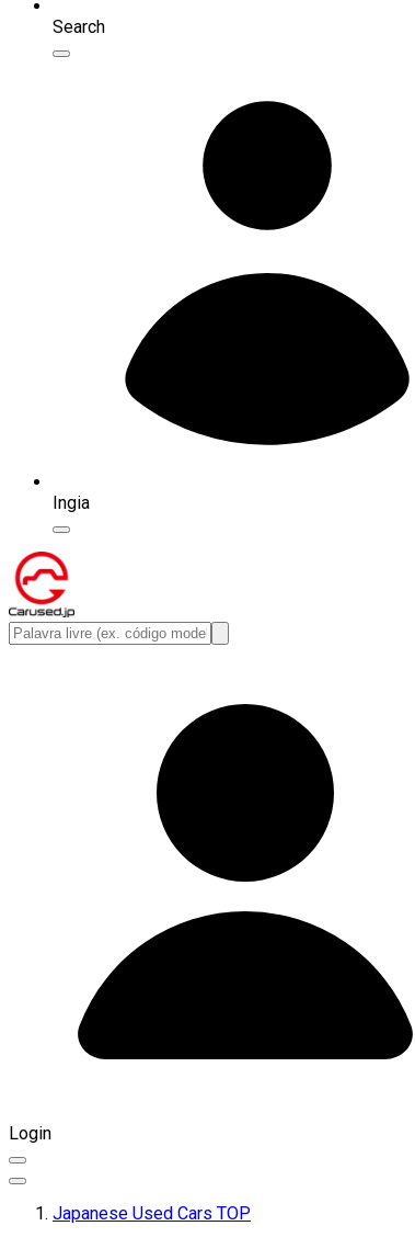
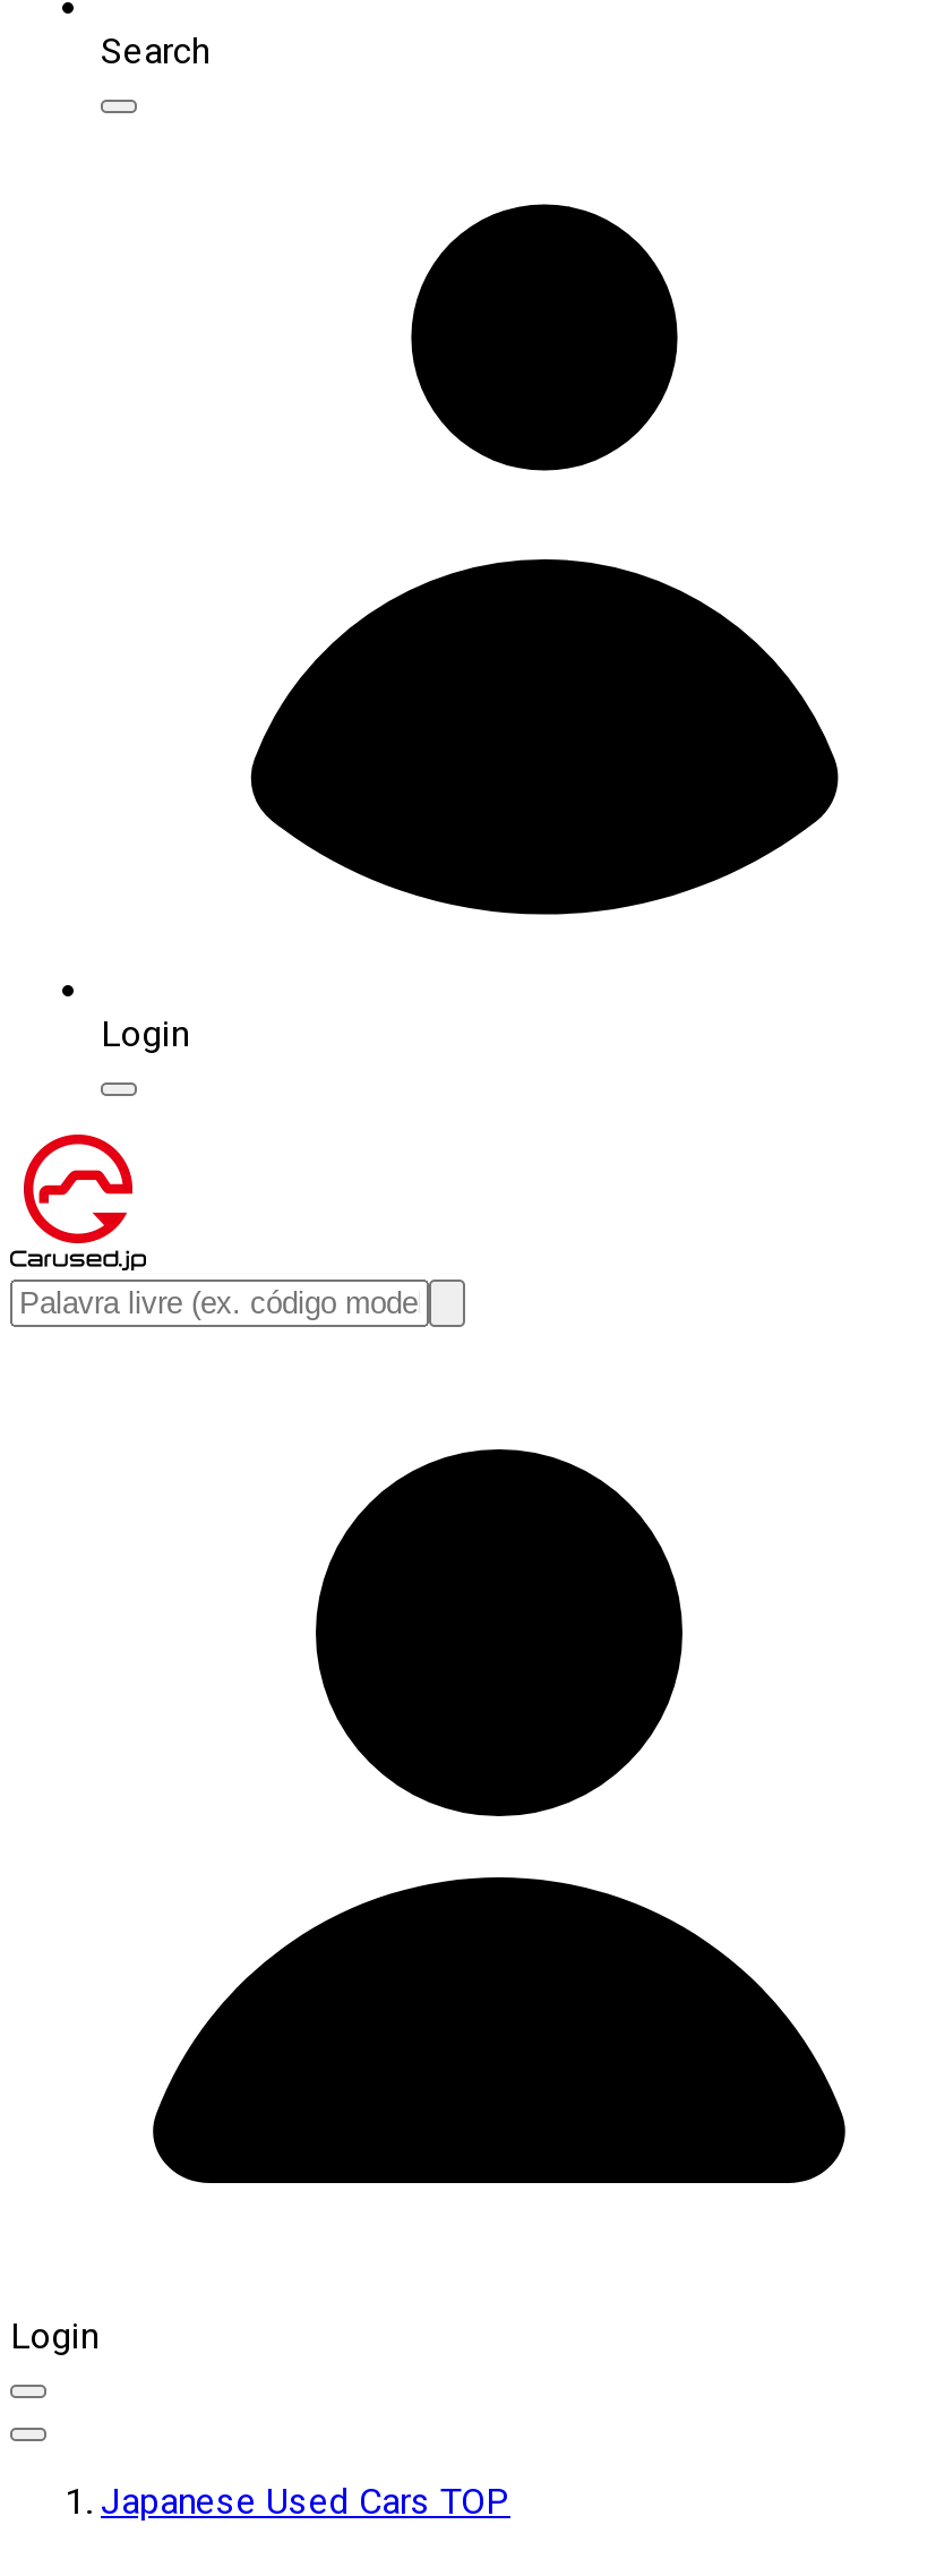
- Ingia
+ Login
